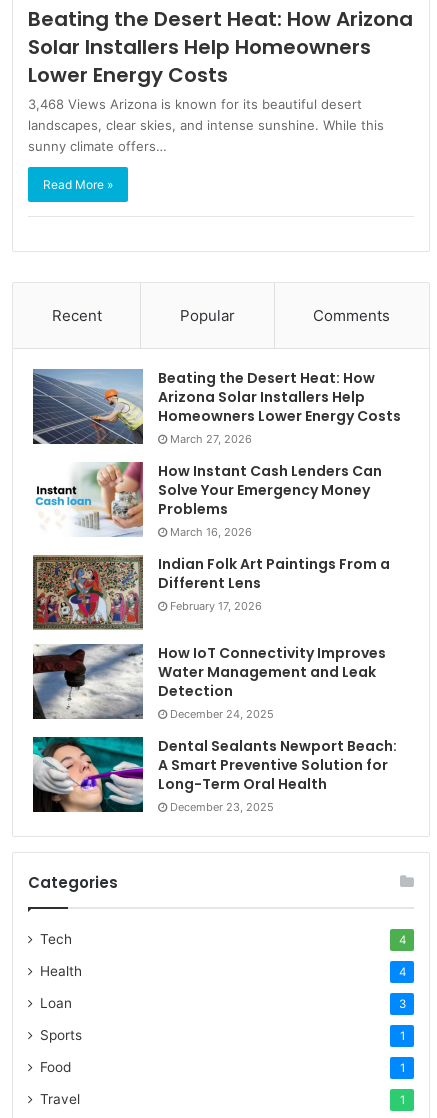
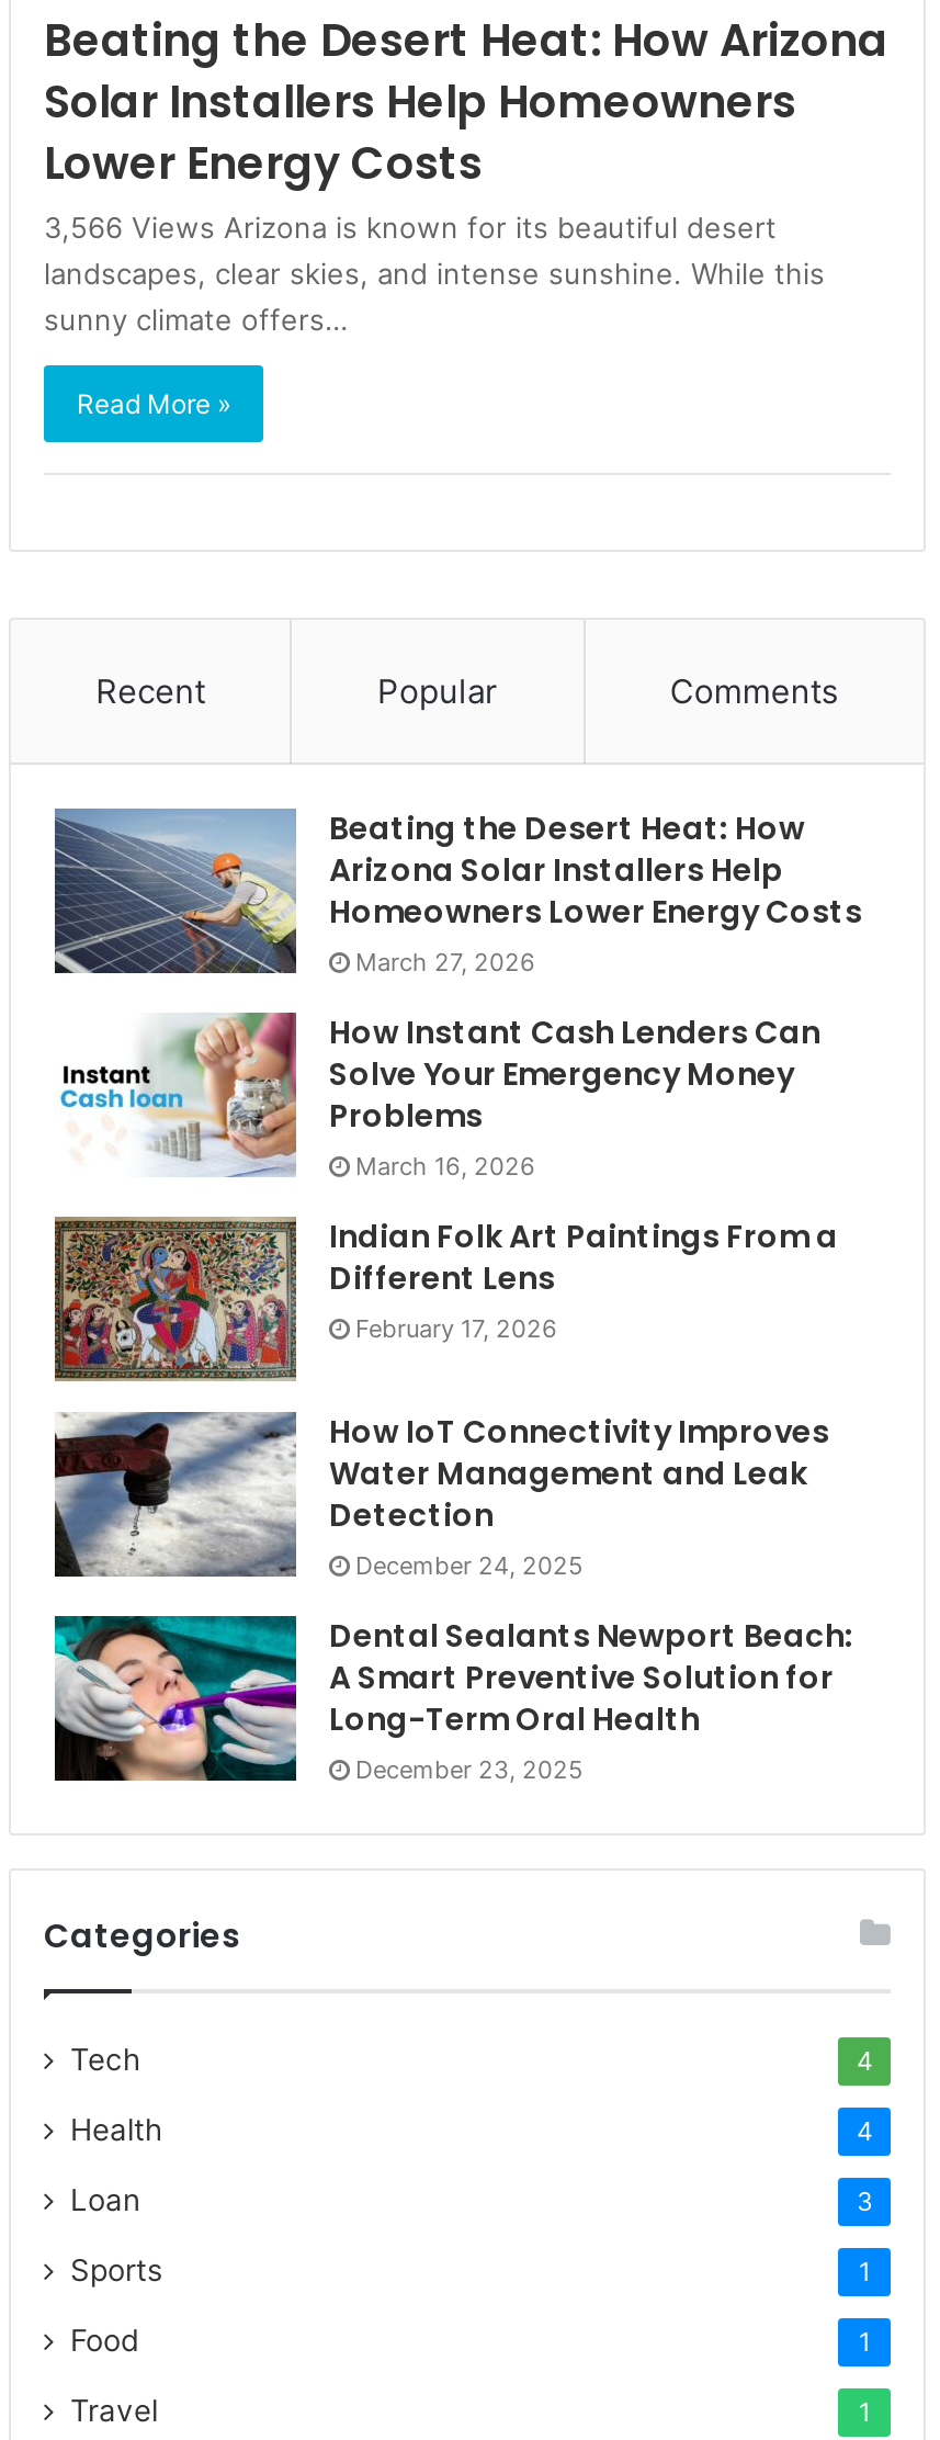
- 3,468 Views Arizona is known for its beautiful desert
+ 3,566 Views Arizona is known for its beautiful desert
